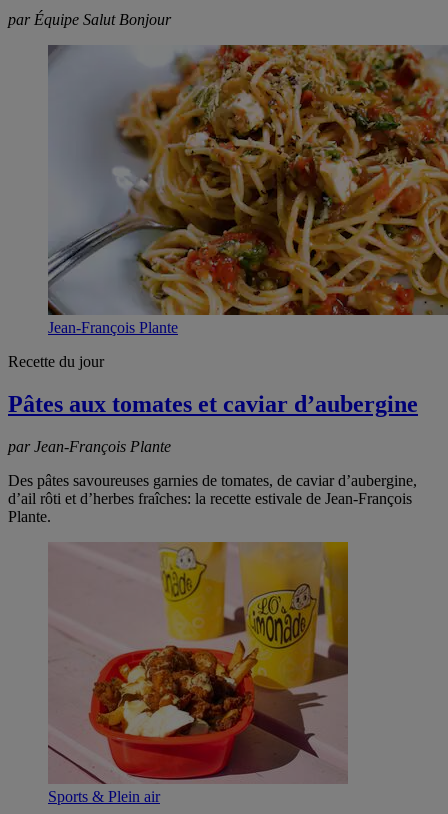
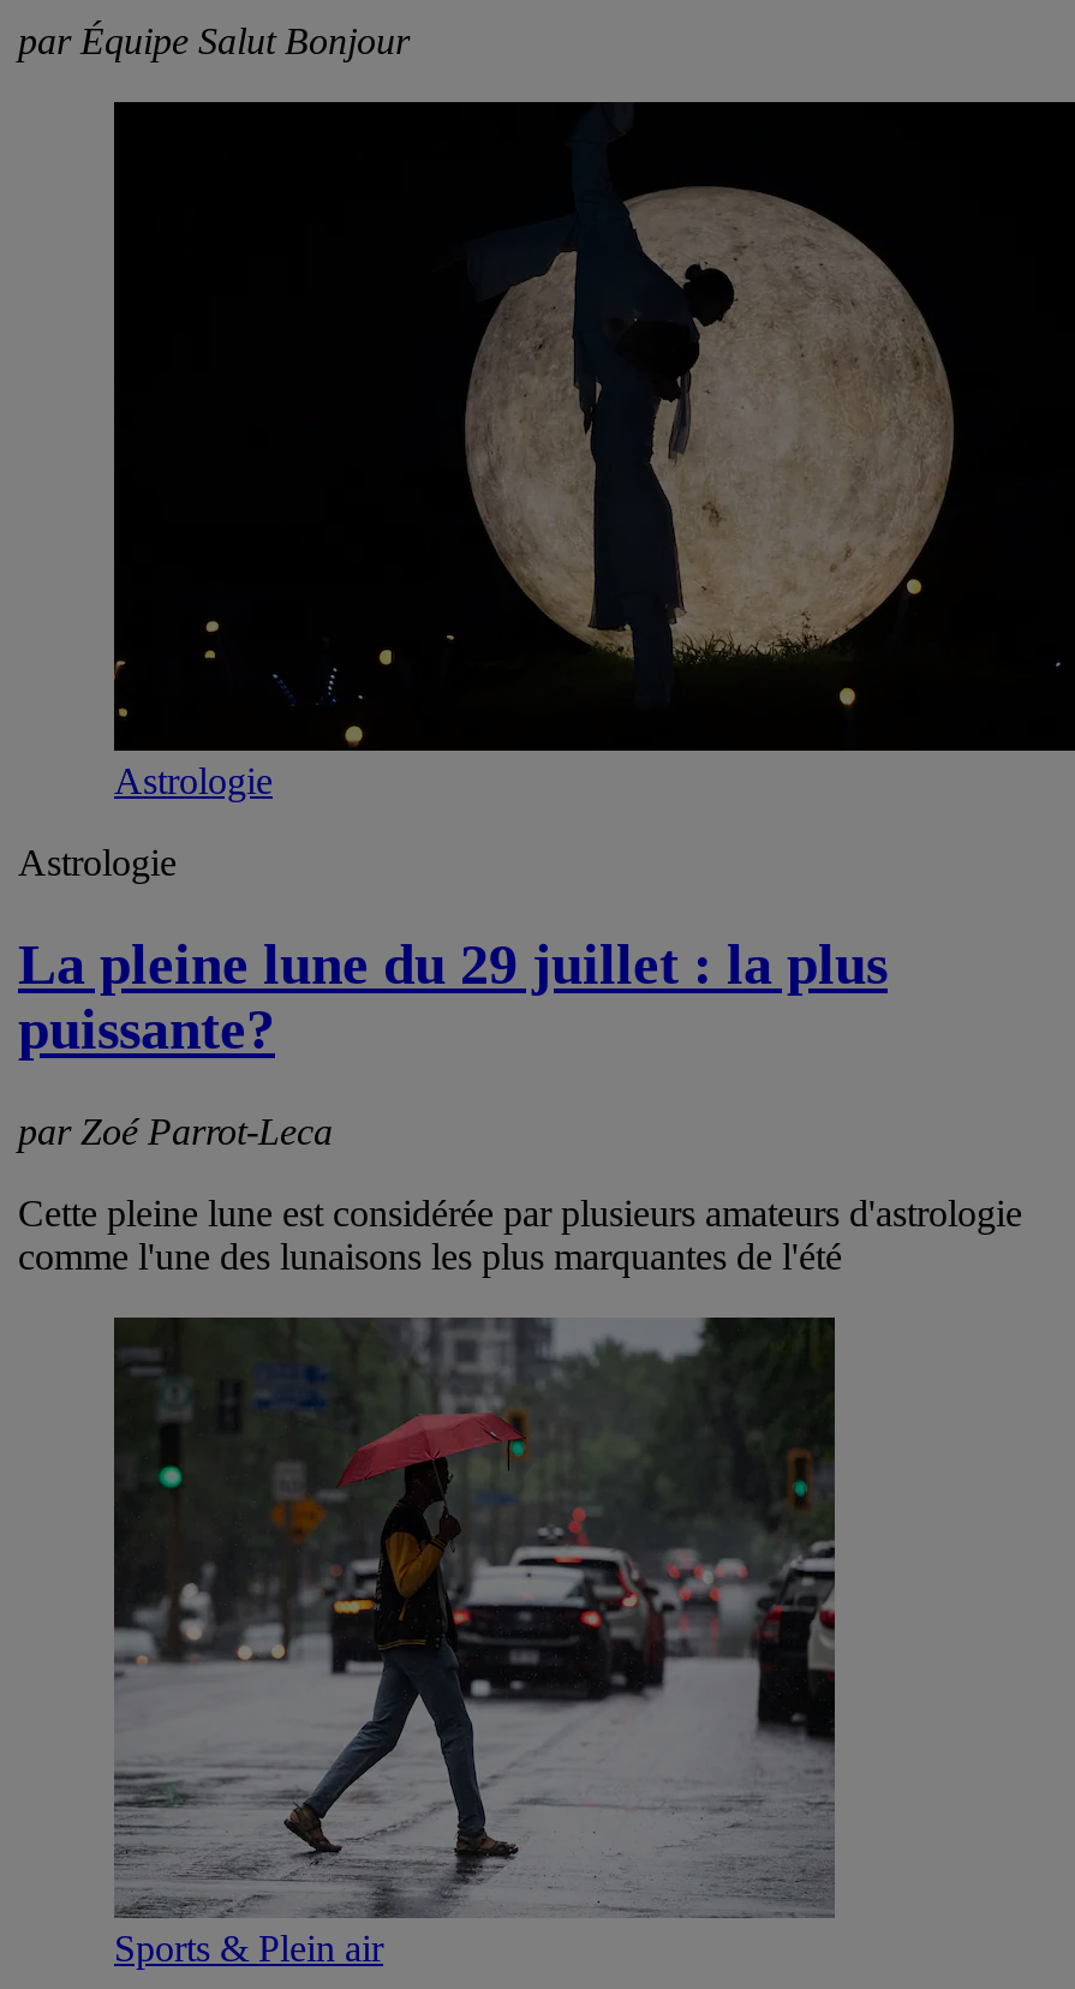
- [image]
- Jean-François Plante
+ [image]
+ Astrologie

- Recette du jour
+ Astrologie

- Pâtes aux tomates et caviar d’aubergine
+ La pleine lune du 29 juillet : la plus
+ puissante?

- par Jean-François Plante
+ par Zoé Parrot-Leca

- Des pâtes savoureuses garnies de tomates, de caviar d’aubergine,
- d’ail rôti et d’herbes fraîches: la recette estivale de Jean-François
- Plante.
+ Cette pleine lune est considérée par plusieurs amateurs d'astrologie
+ comme l'une des lunaisons les plus marquantes de l'été

- [image]
+ [image]
